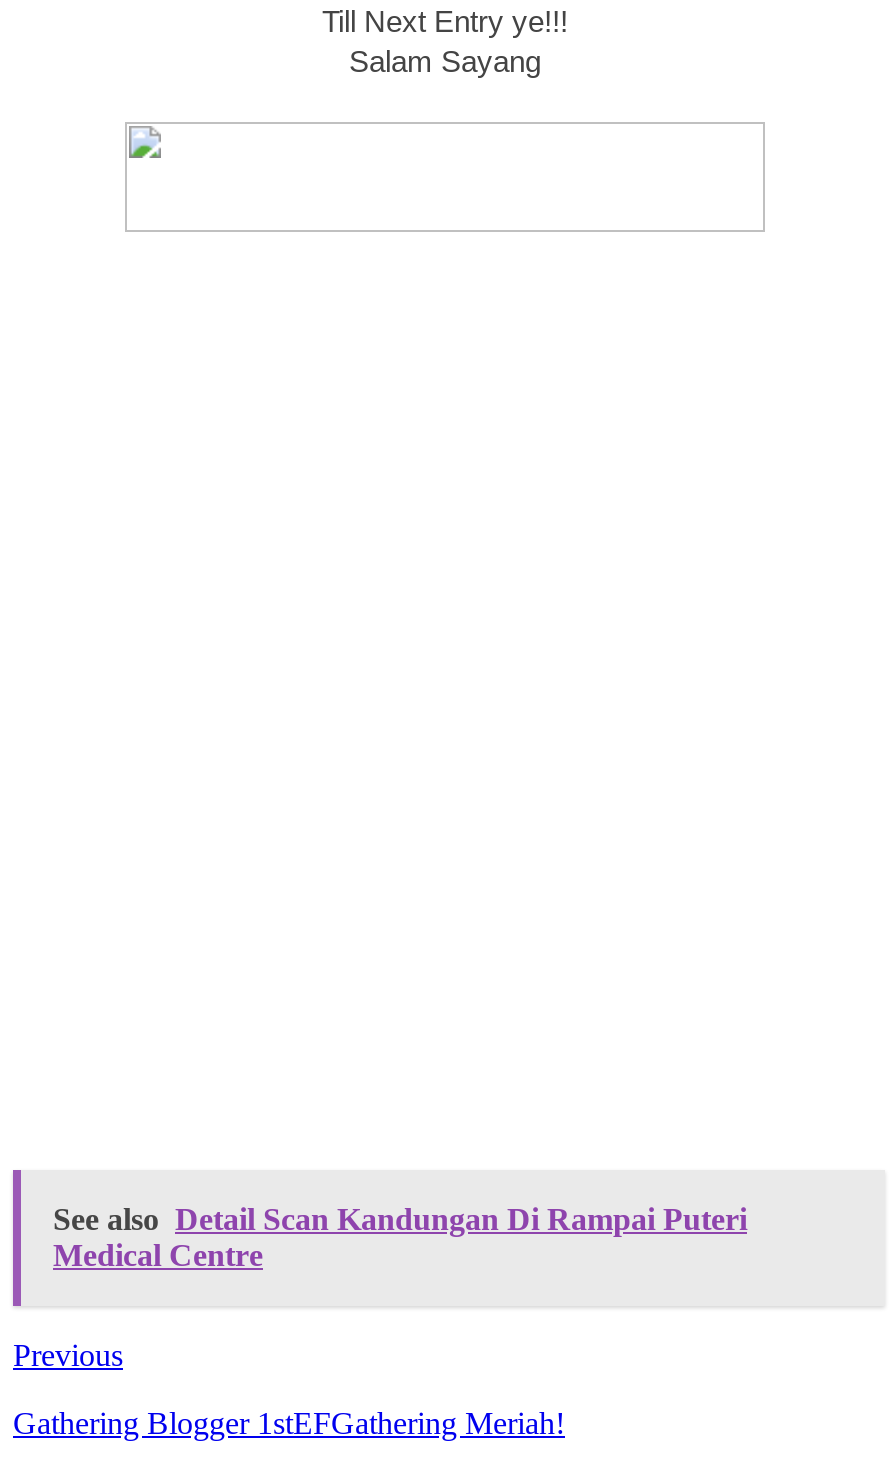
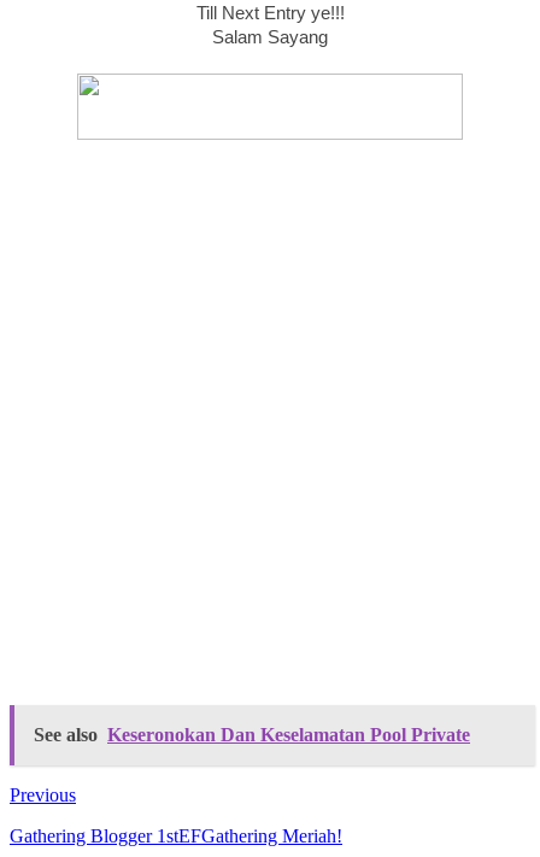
- See also Detail Scan Kandungan Di Rampai Puteri
- Medical Centre
+ See also Keseronokan Dan Keselamatan Pool Private
